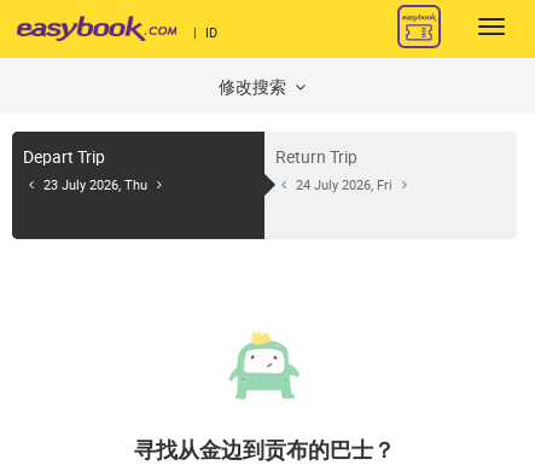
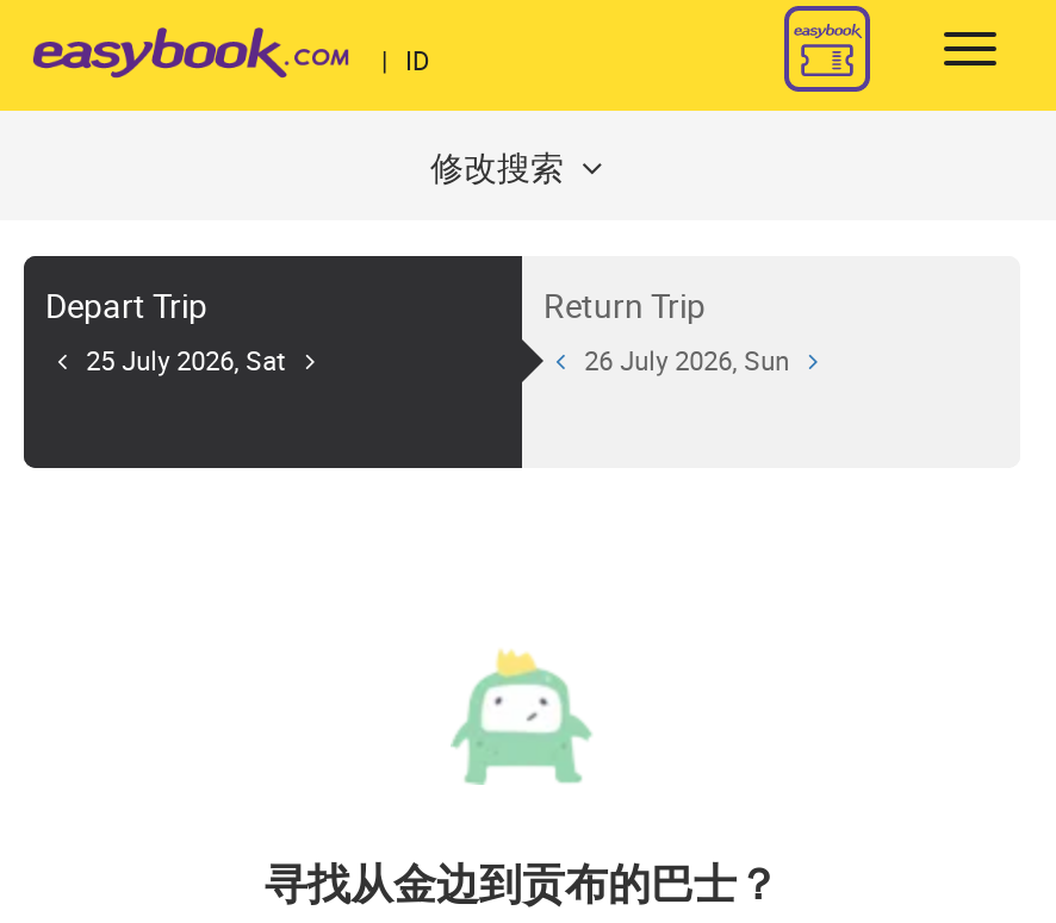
- 23 July 2026, Thu
+ 25 July 2026, Sat

- 24 July 2026, Fri
+ 26 July 2026, Sun
